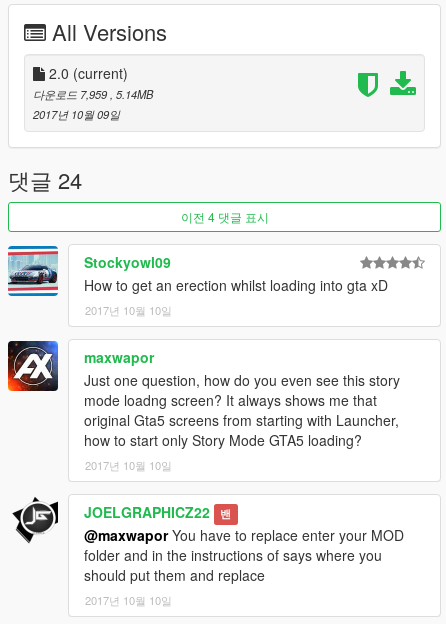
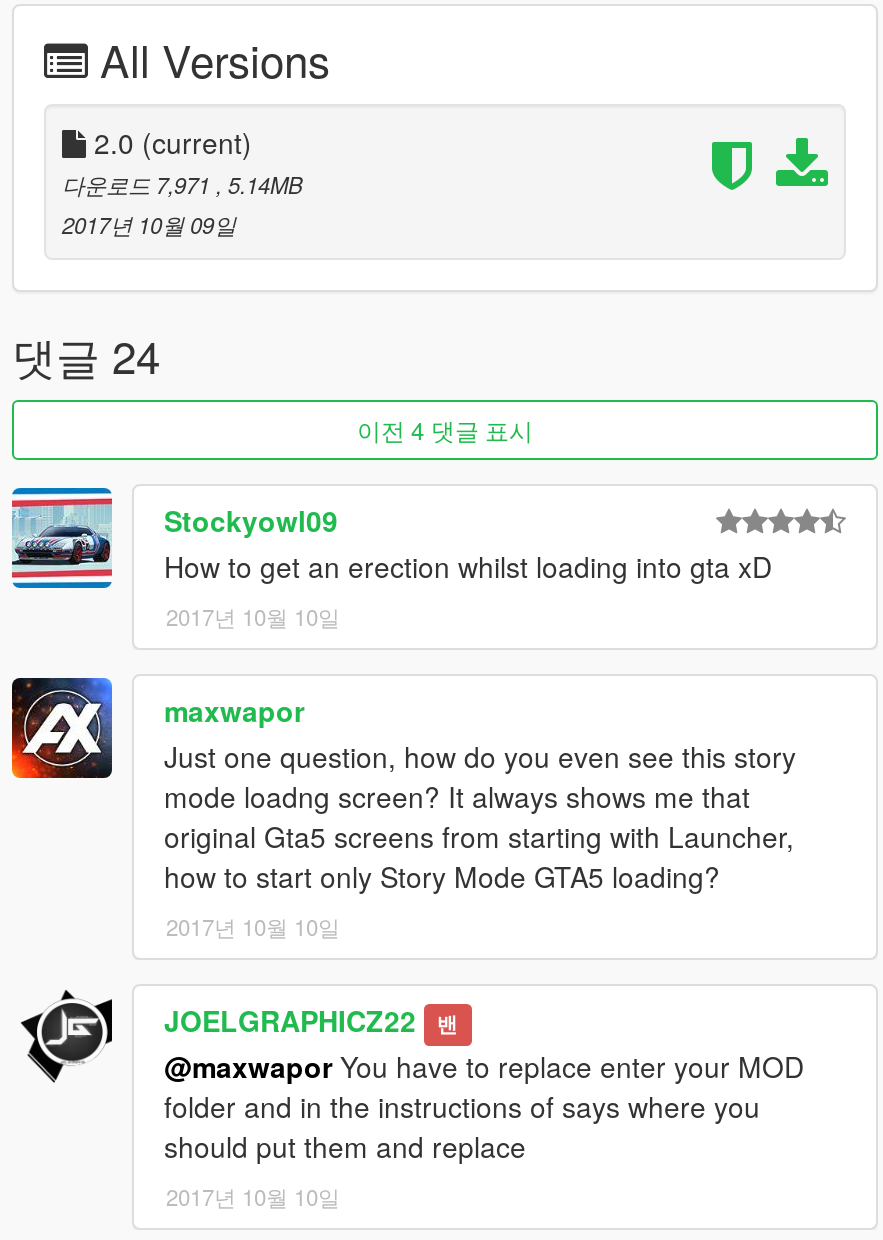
- 다운로드 7,959, 5.14MB
+ 다운로드 7,971, 5.14MB
